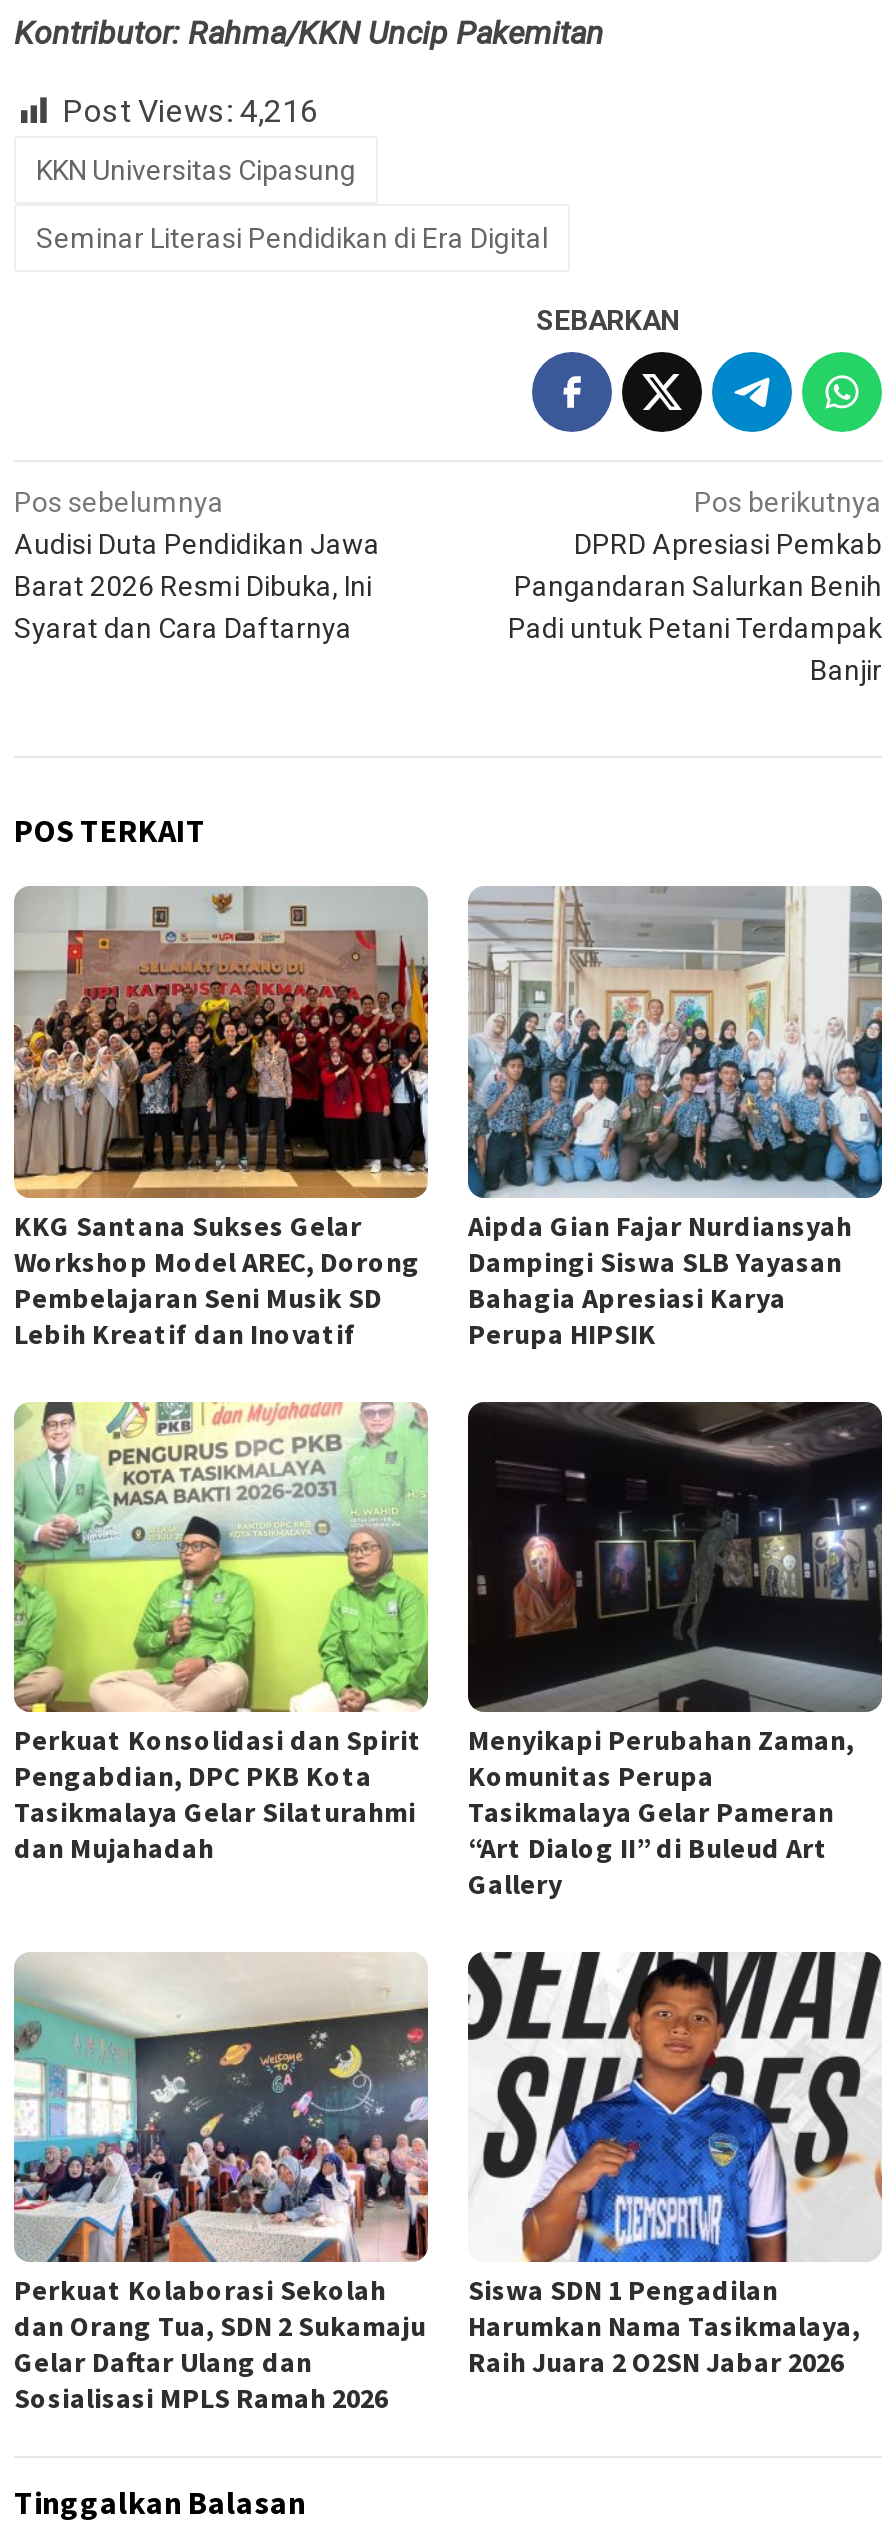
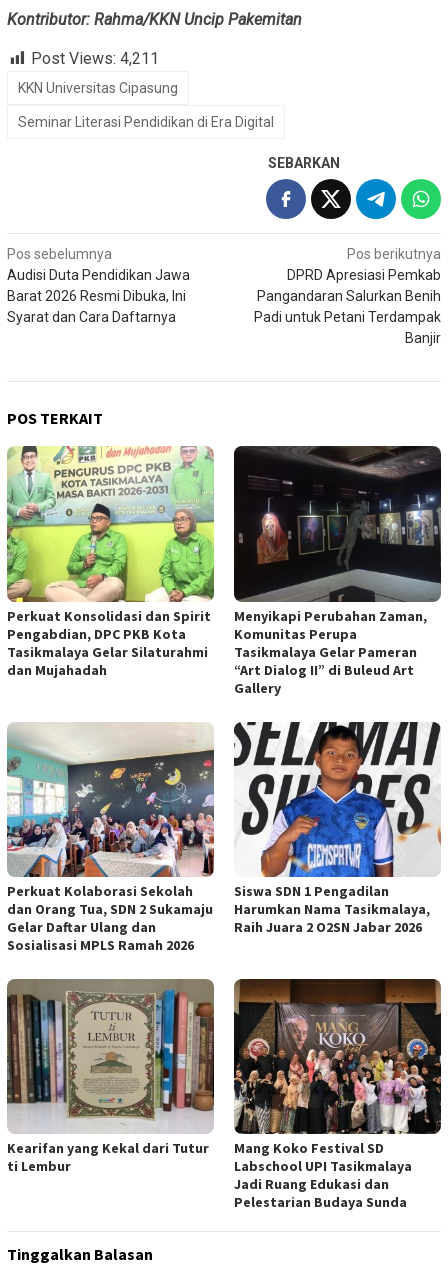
- Post Views: 4,216
+ Post Views: 4,211

- [image]
- KKG Santana Sukses Gelar
- Workshop Model AREC, Dorong
- Pembelajaran Seni Musik SD
- Lebih Kreatif dan Inovatif

- [image]
- Aipda Gian Fajar Nurdiansyah
- Dampingi Siswa SLB Yayasan
- Bahagia Apresiasi Karya
- Perupa HIPSIK

moved up: [image] | Perkuat Konsolidasi dan Spirit | Pengabdian, DPC PKB Kota | ... | Harumkan Nama Tasikmalaya, | Raih Juara 2 O2SN Jabar 2026

+ [image]
+ Kearifan yang Kekal dari Tutur
+ ti Lembur

+ [image]
+ Mang Koko Festival SD
+ Labschool UPI Tasikmalaya
+ Jadi Ruang Edukasi dan
+ Pelestarian Budaya Sunda
